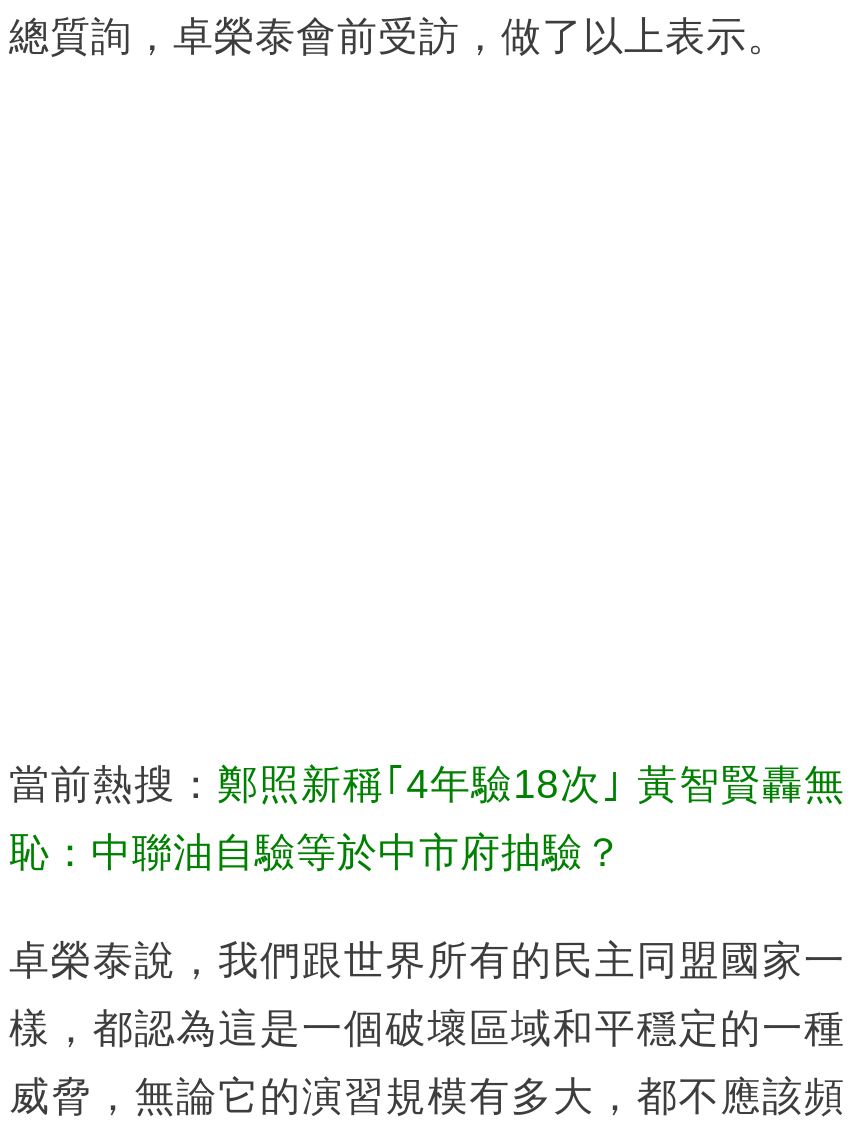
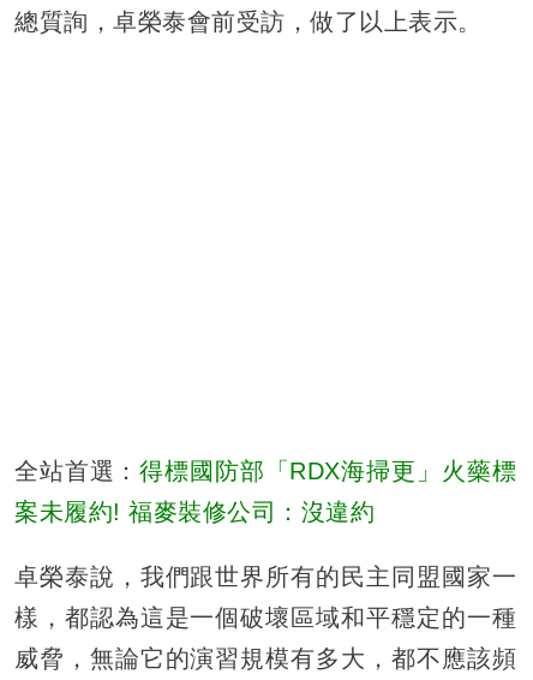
- 當前熱搜：鄭照新稱｢4年驗18次｣ 黃智賢轟無
+ 全站首選：得標國防部「RDX海掃更」火藥標

- 恥：中聯油自驗等於中市府抽驗？
+ 案未履約! 福麥裝修公司：沒違約
